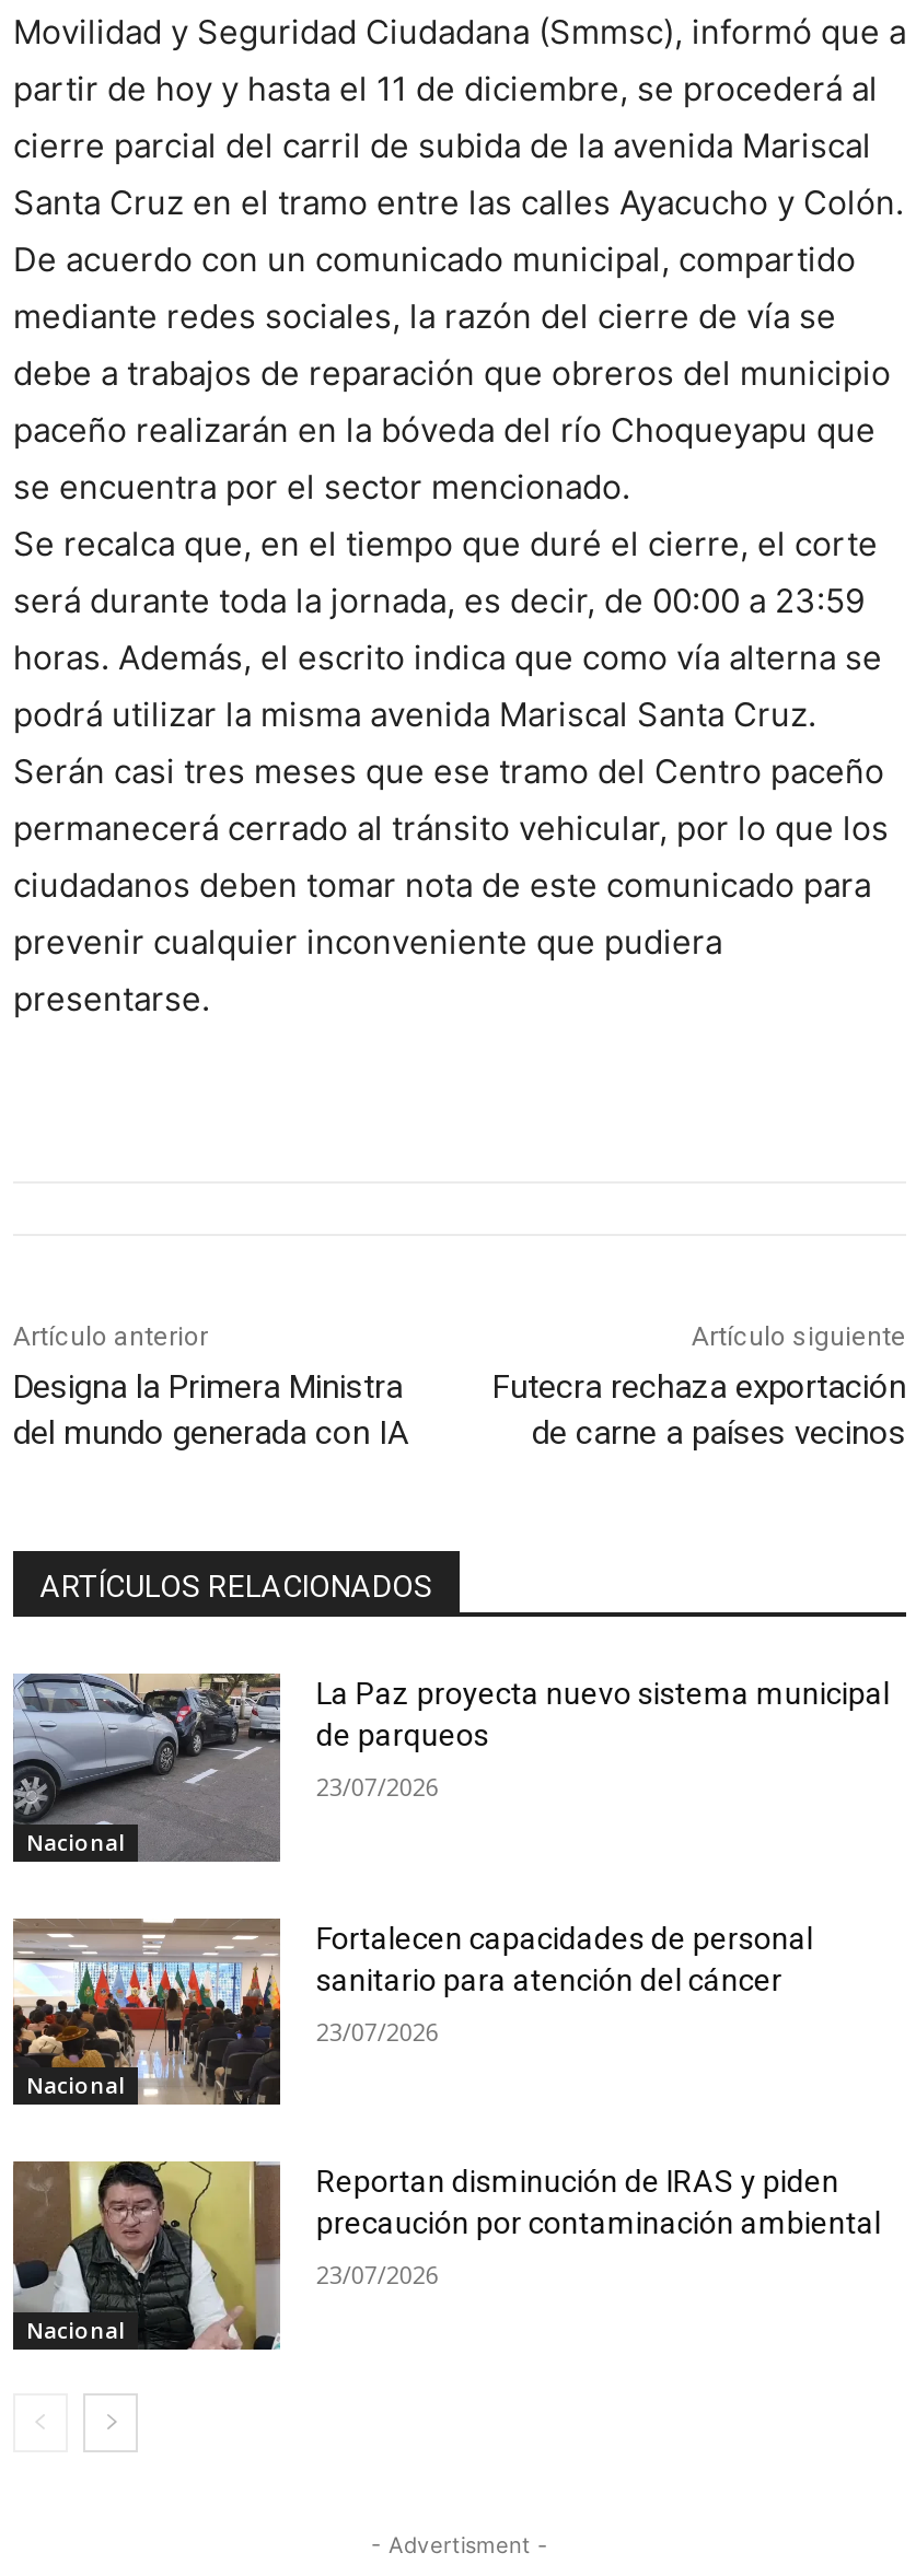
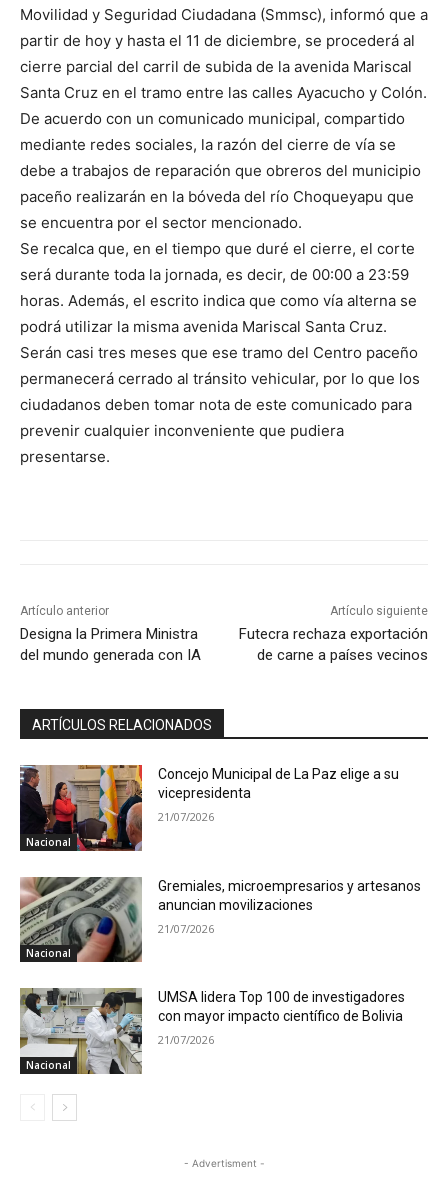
- [image]
- La Paz proyecta nuevo sistema municipal
- de parqueos
+ [image]
+ Concejo Municipal de La Paz elige a su
+ vicepresidenta

- 23/07/2026
+ 21/07/2026

- [image]
- Fortalecen capacidades de personal
- sanitario para atención del cáncer
+ [image]
+ Gremiales, microempresarios y artesanos
+ anuncian movilizaciones

- 23/07/2026
+ 21/07/2026

- [image]
- Reportan disminución de IRAS y piden
- precaución por contaminación ambiental
+ [image]
+ UMSA lidera Top 100 de investigadores
+ con mayor impacto científico de Bolivia

- 23/07/2026
+ 21/07/2026
